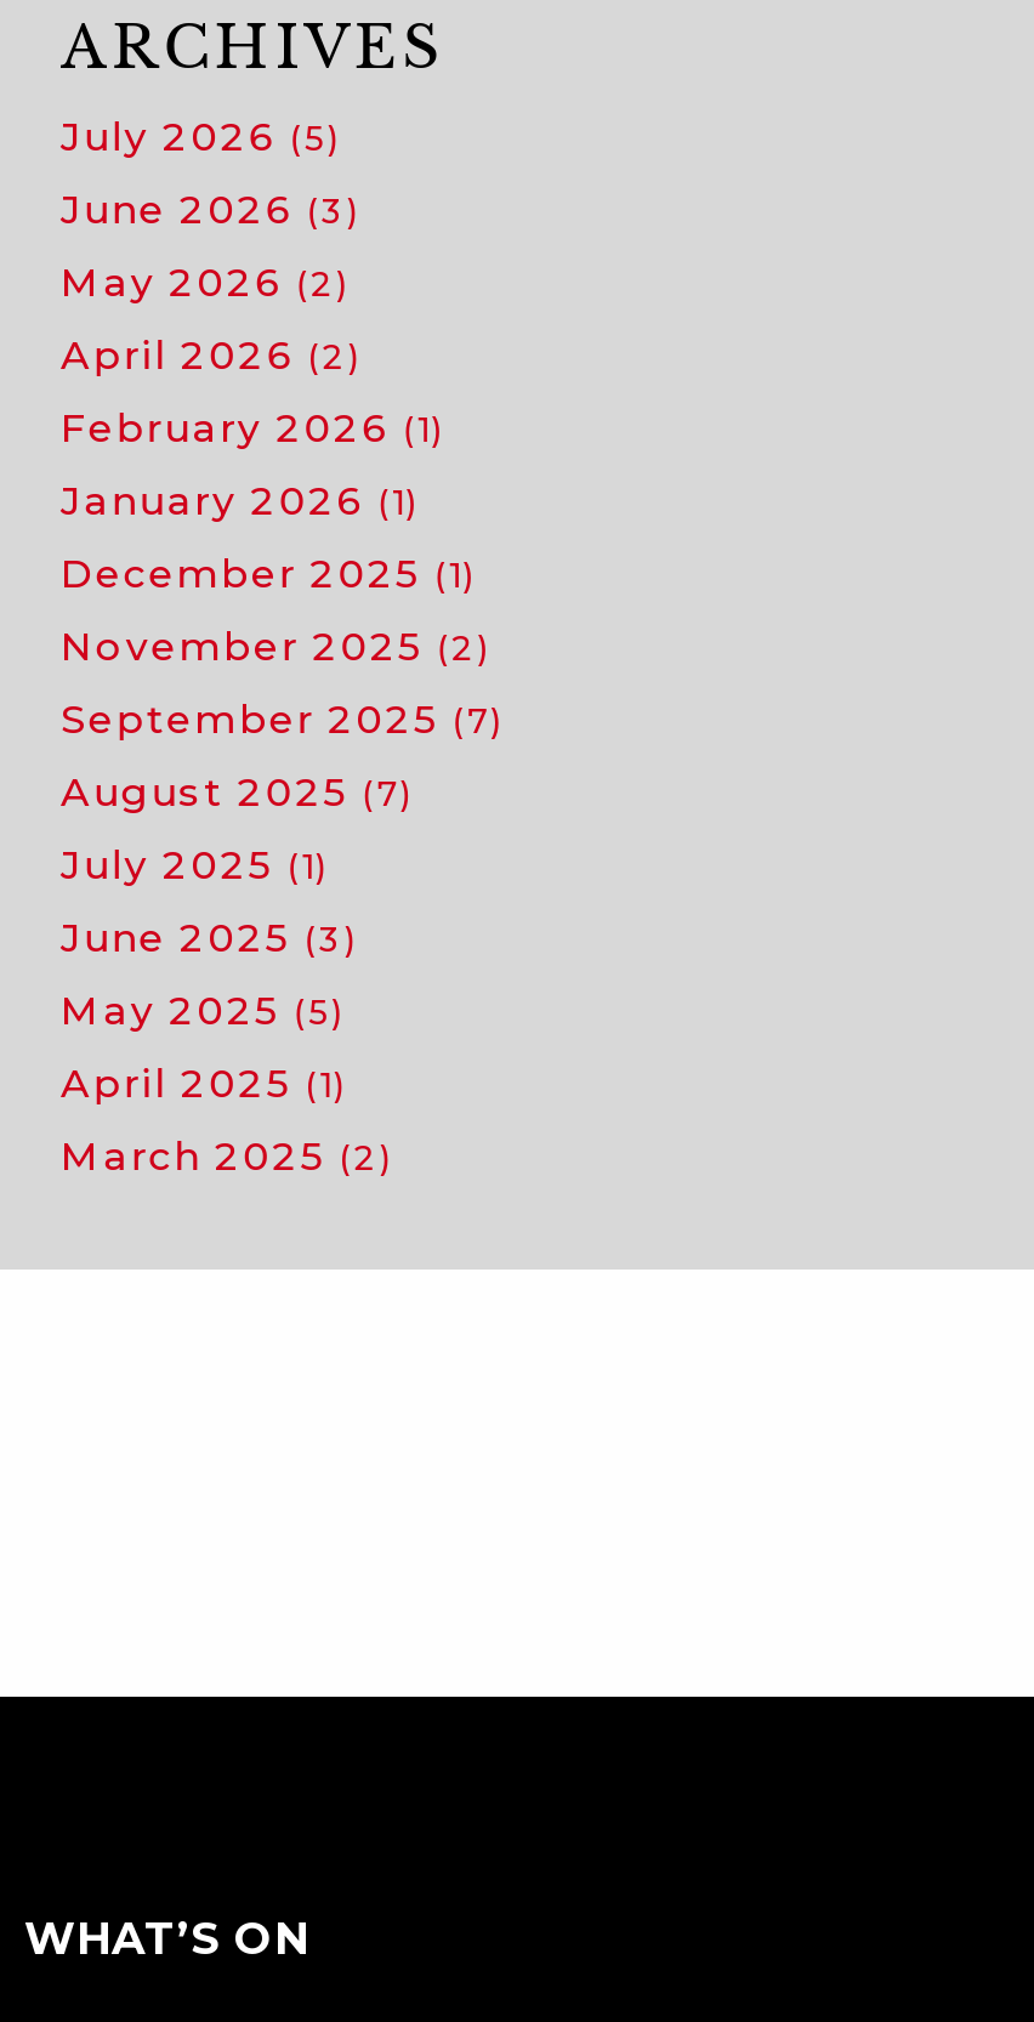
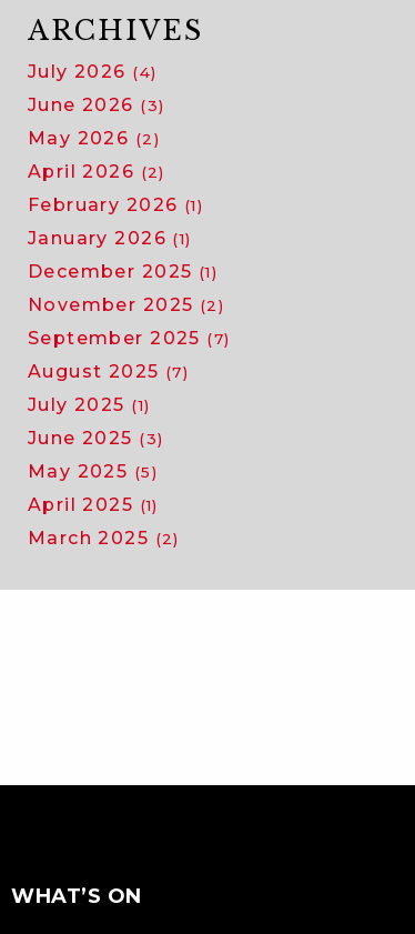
- July 2026 (5)
+ July 2026 (4)
